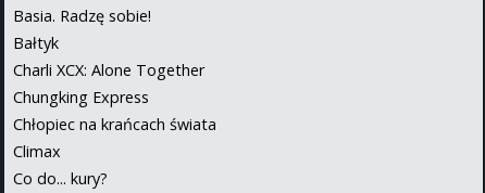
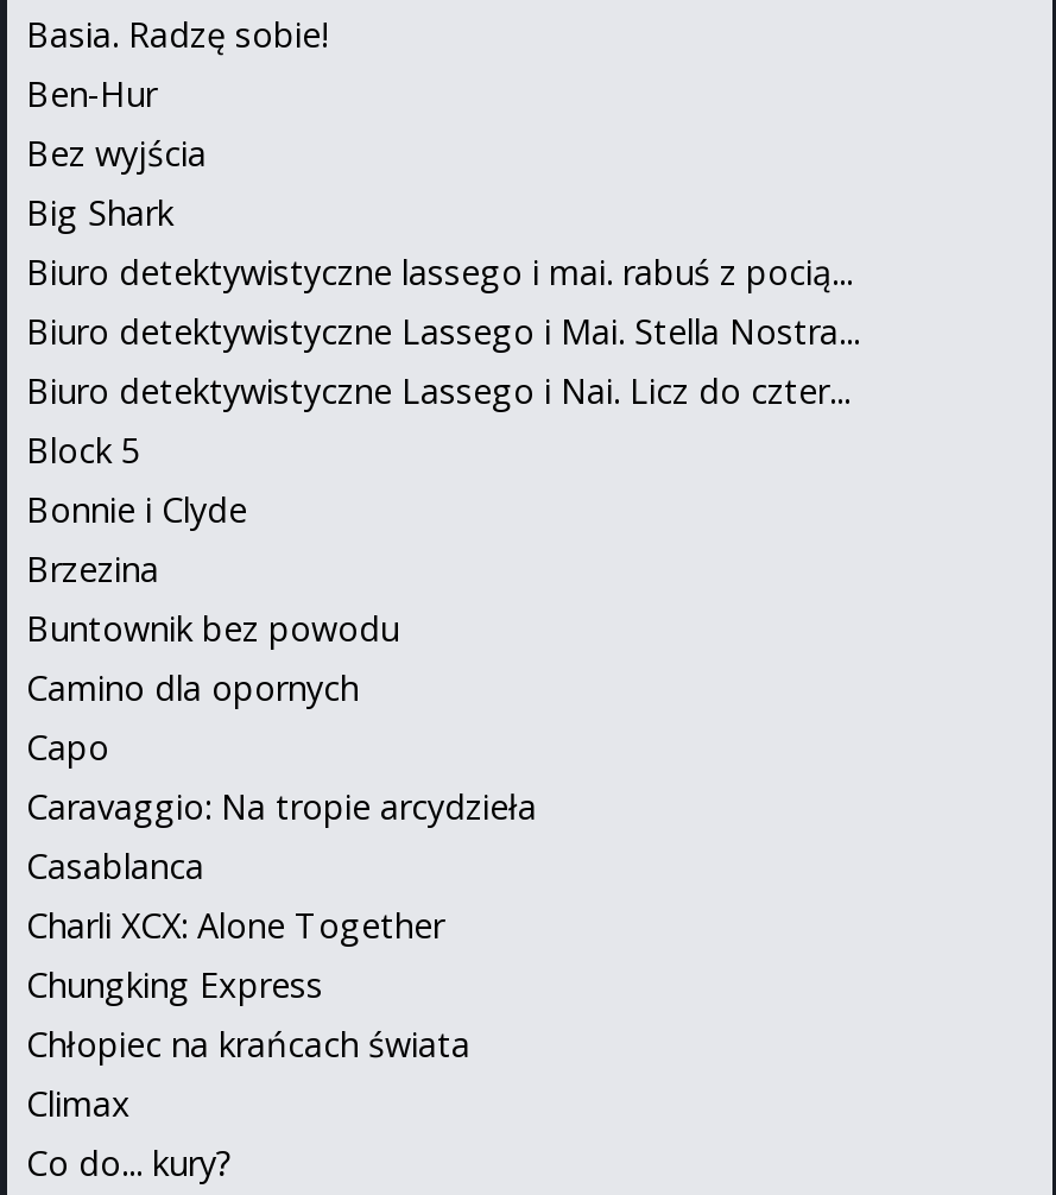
- Bałtyk
+ Ben-Hur
+ Bez wyjścia
+ Big Shark
+ Biuro detektywistyczne lassego i mai. rabuś z pocią...
+ Biuro detektywistyczne Lassego i Mai. Stella Nostra...
+ Biuro detektywistyczne Lassego i Nai. Licz do czter...
+ Block 5
+ Bonnie i Clyde
+ Brzezina
+ Buntownik bez powodu
+ Camino dla opornych
+ Capo
+ Caravaggio: Na tropie arcydzieła
+ Casablanca
